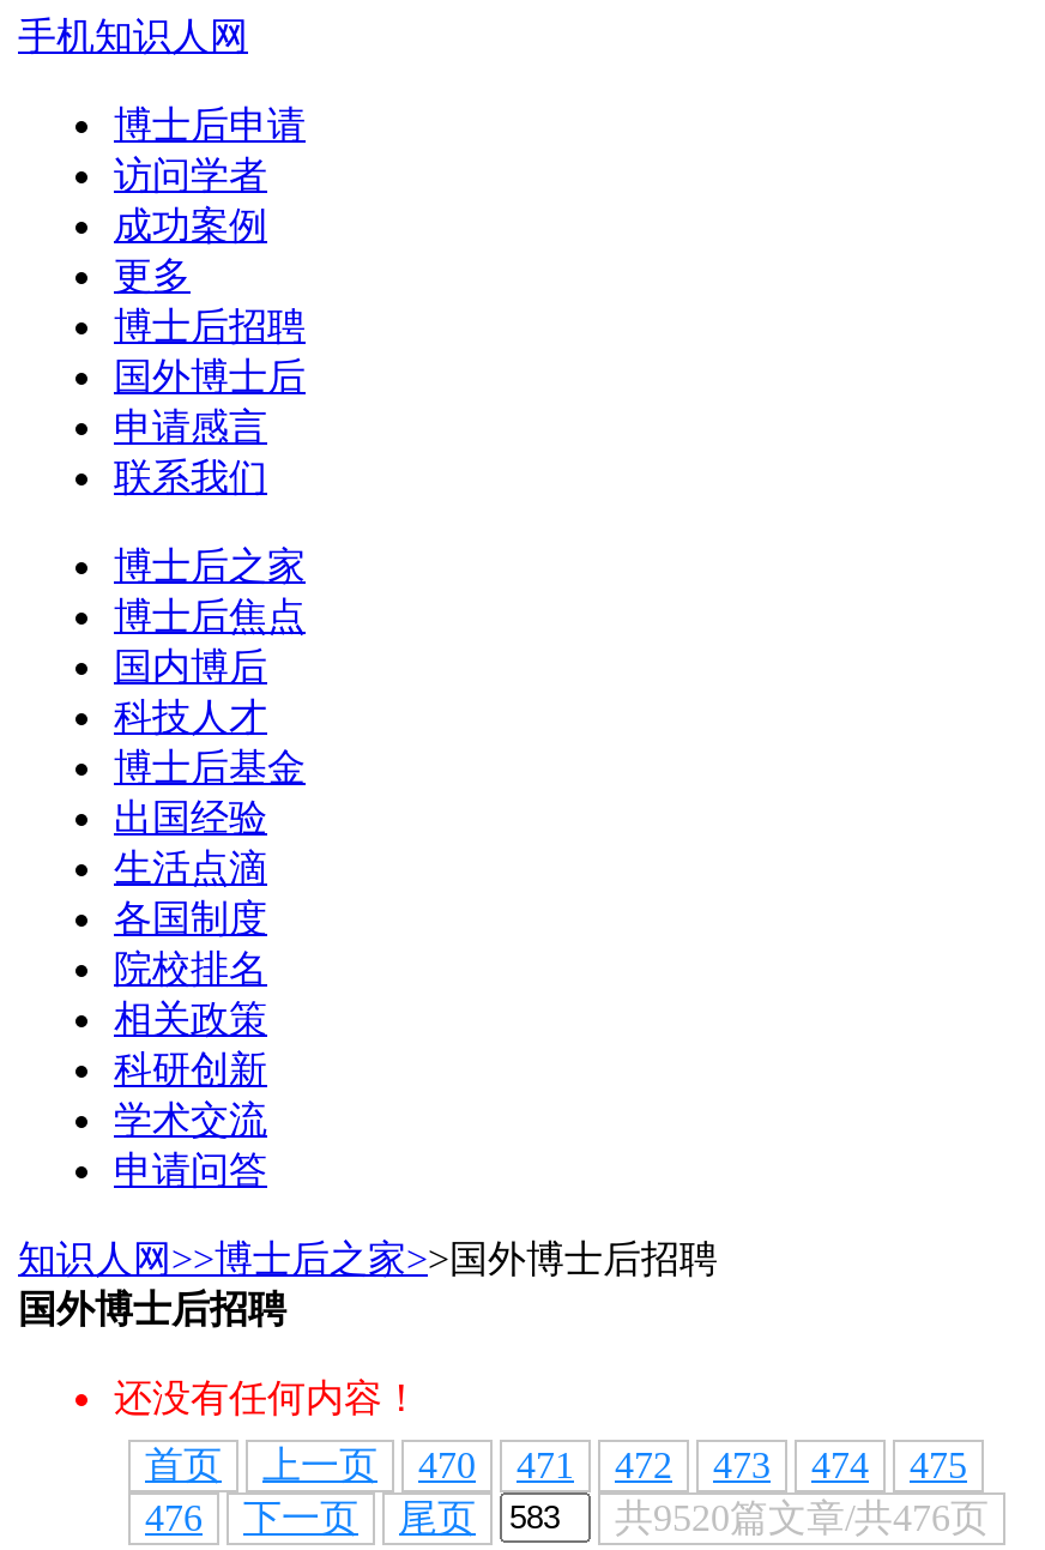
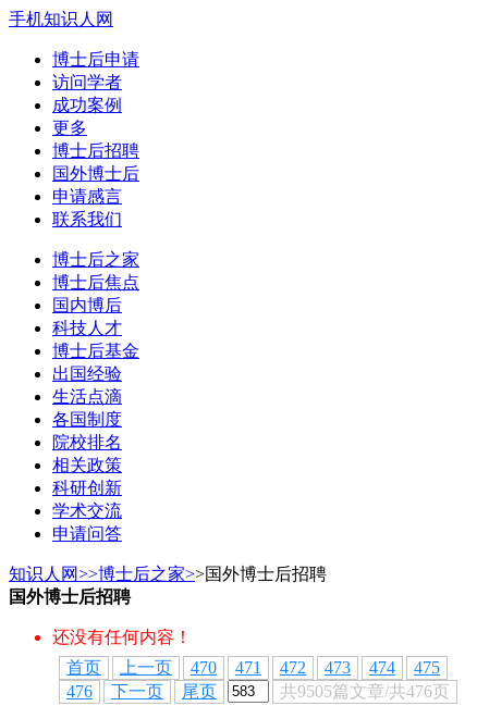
- 共9520篇文章/共476页
+ 共9505篇文章/共476页
